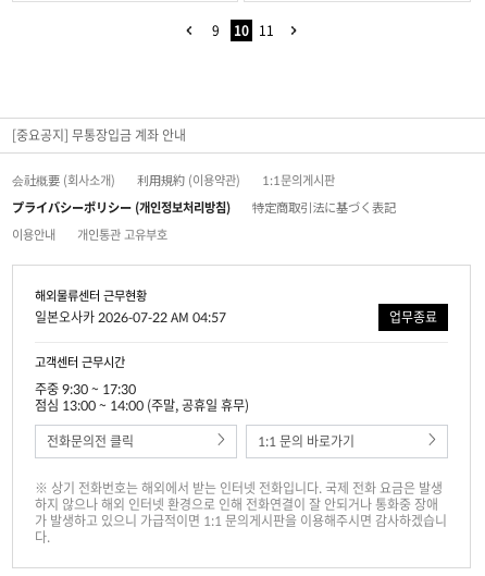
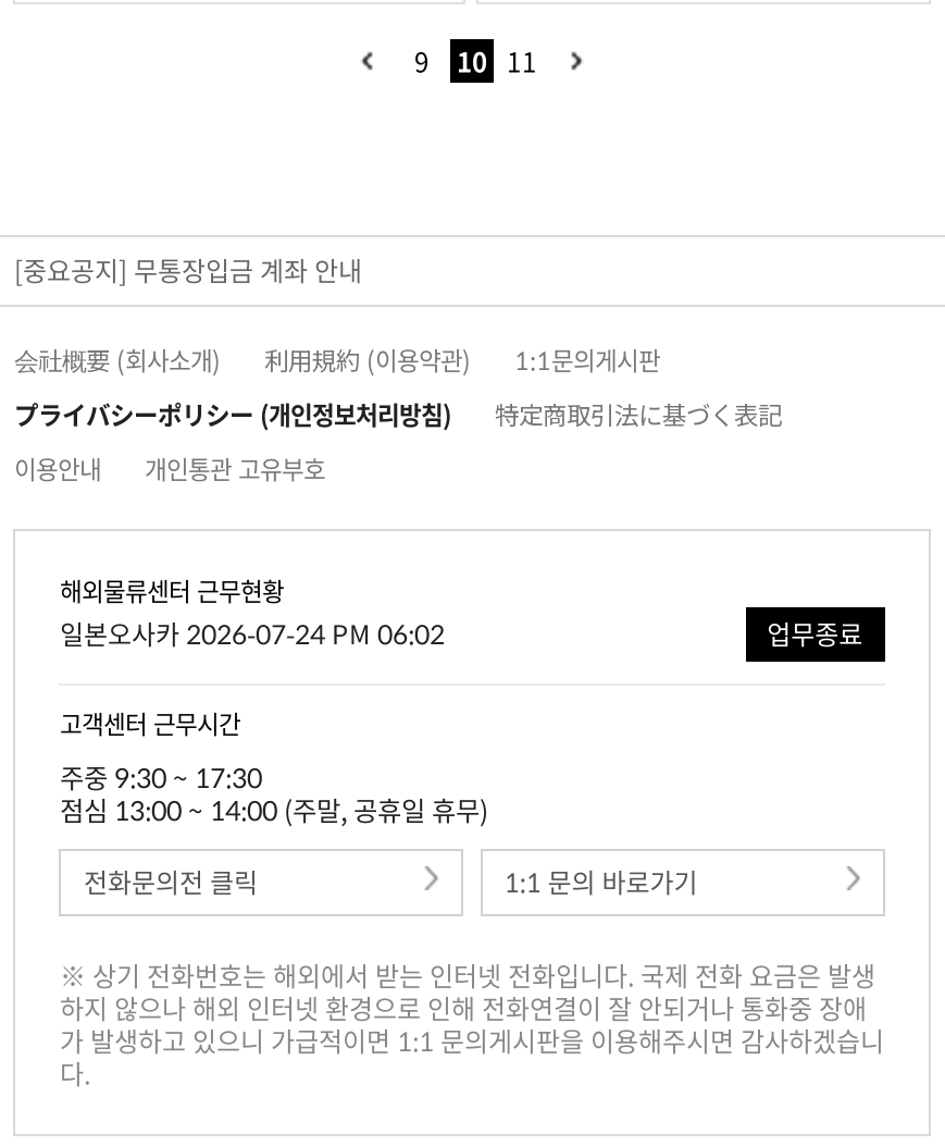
- 일본오사카 2026-07-22 AM 04:57
+ 일본오사카 2026-07-24 PM 06:02
